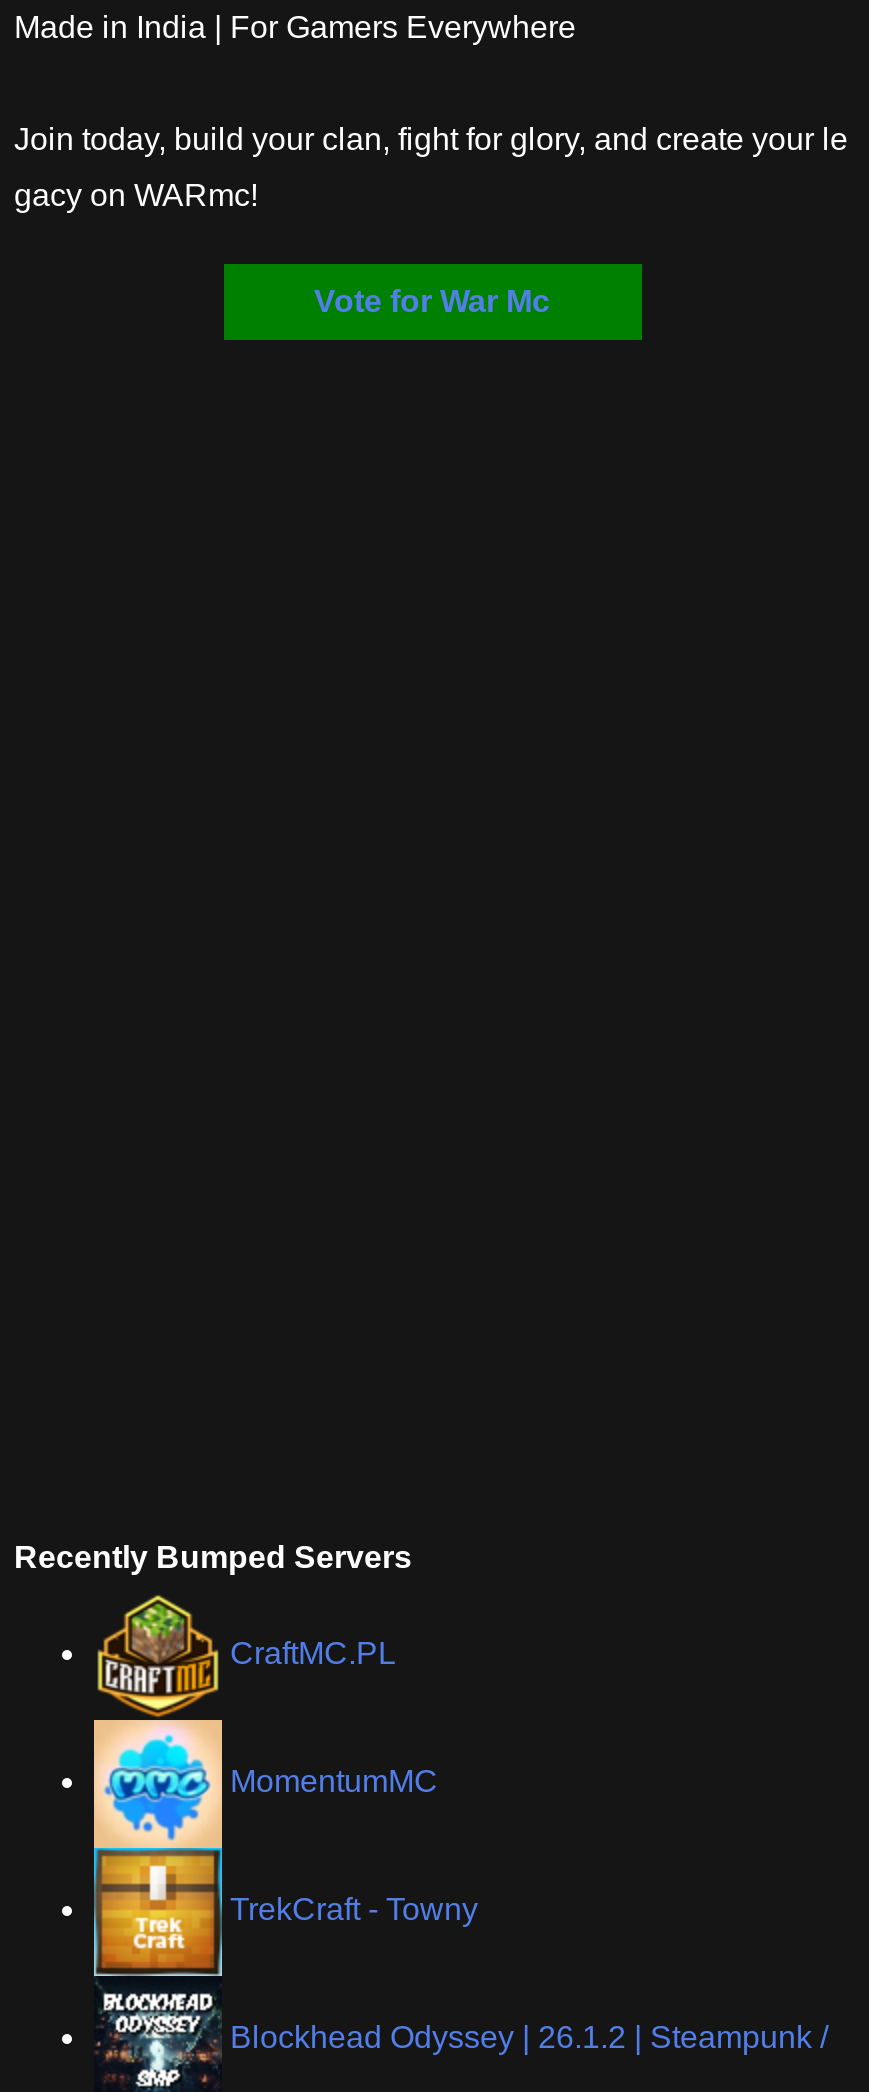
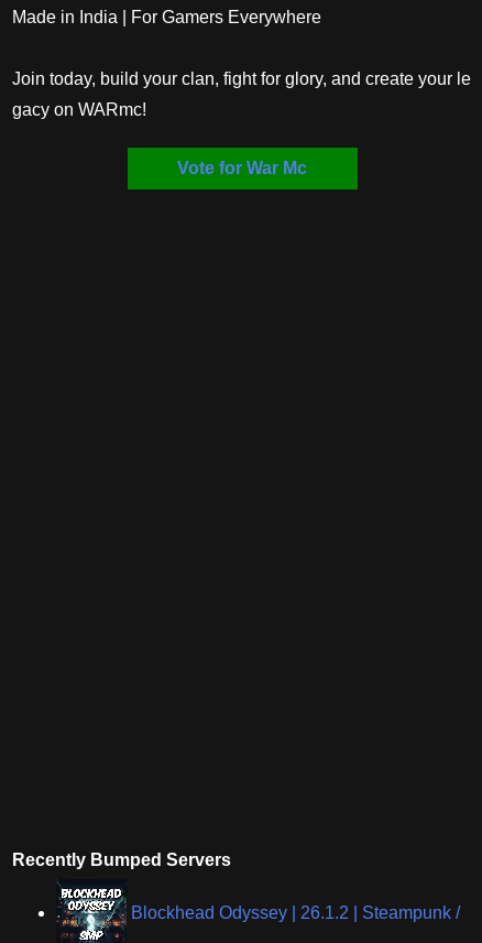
- [image]
- CraftMC.PL

- MomentumMC

- TrekCraft - Towny
